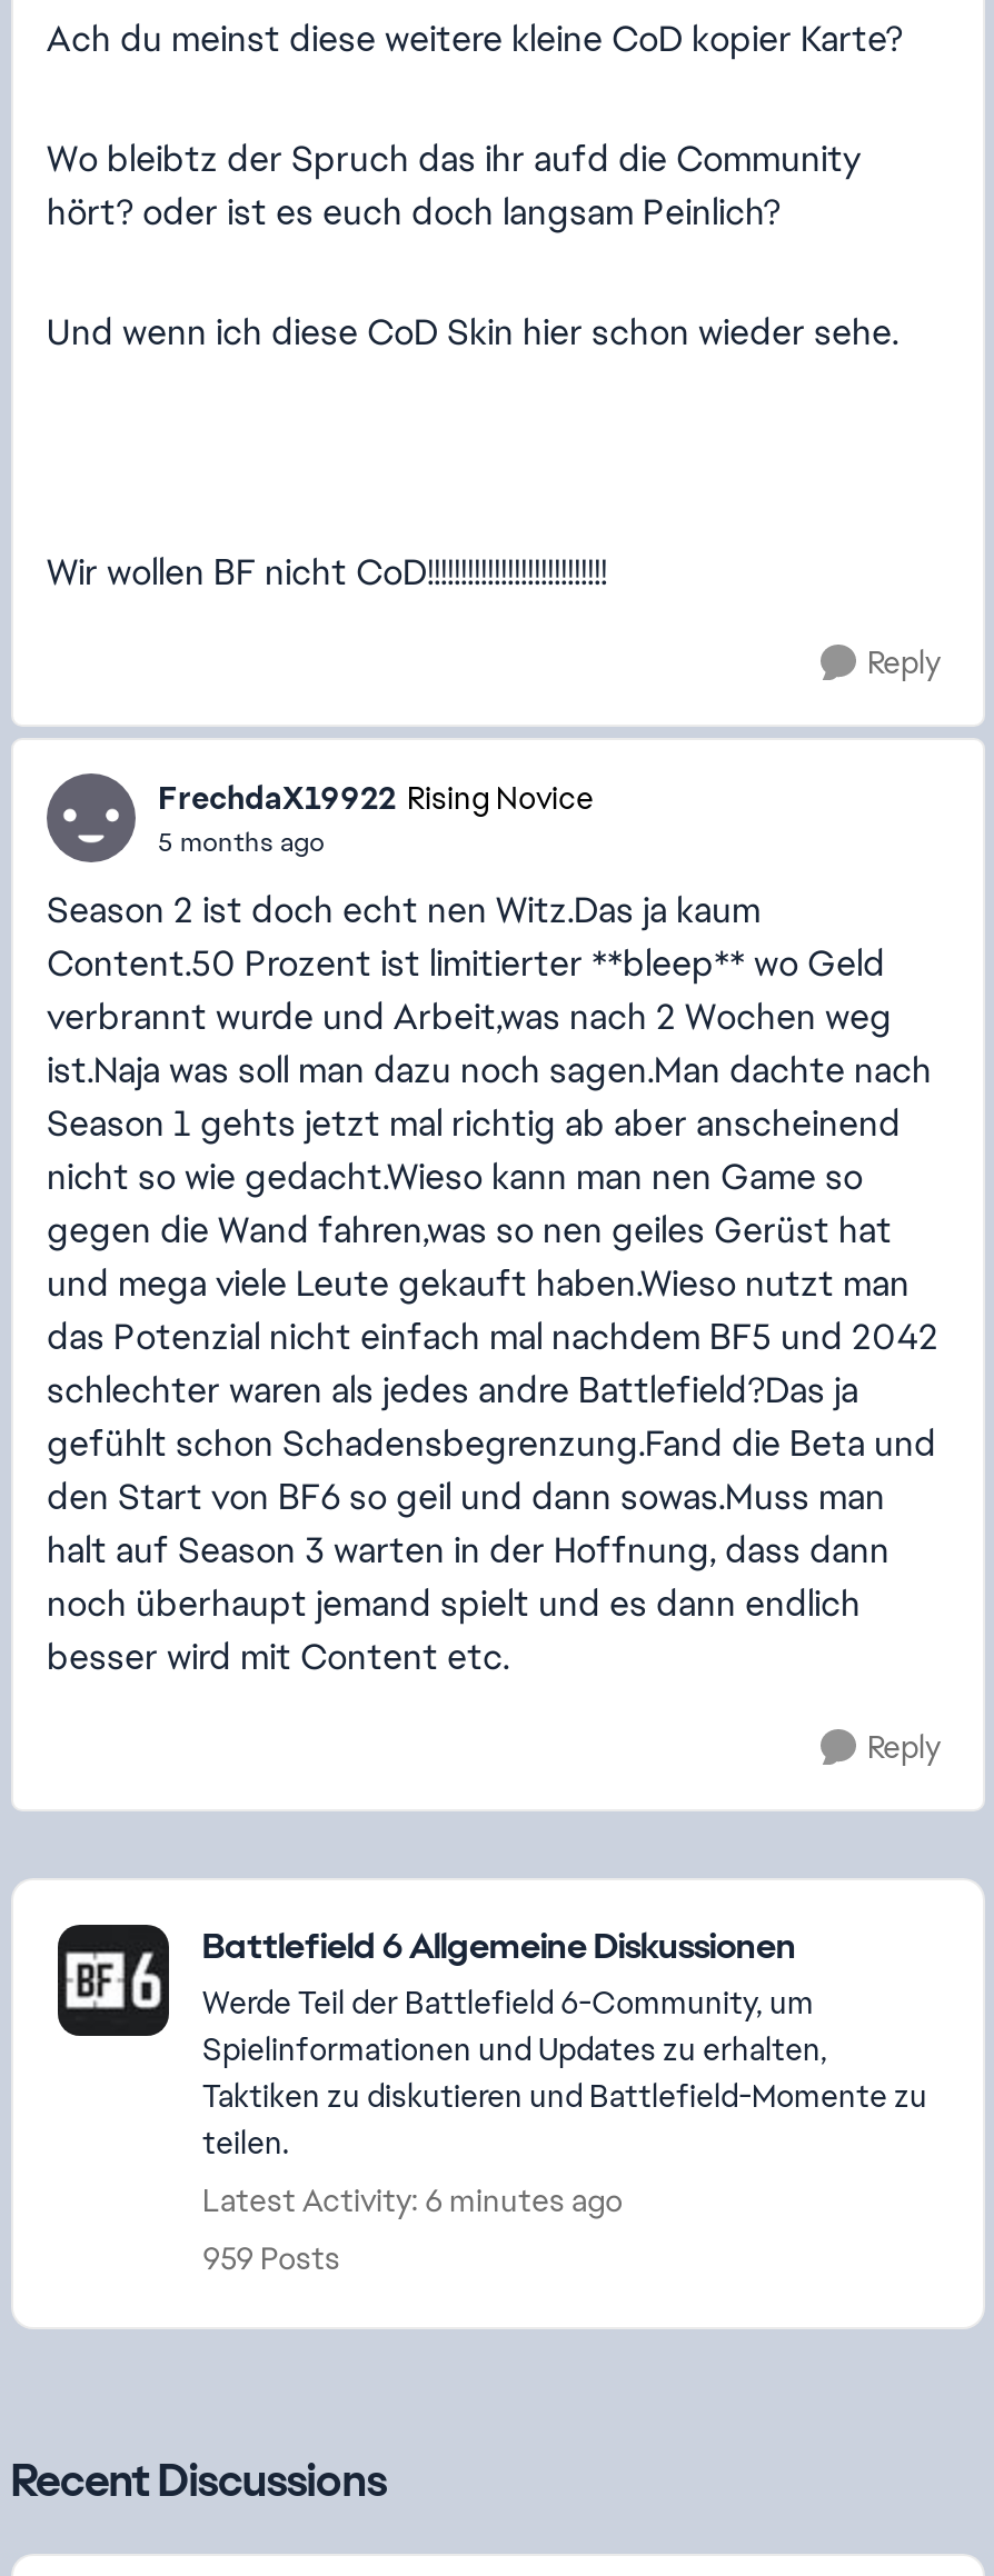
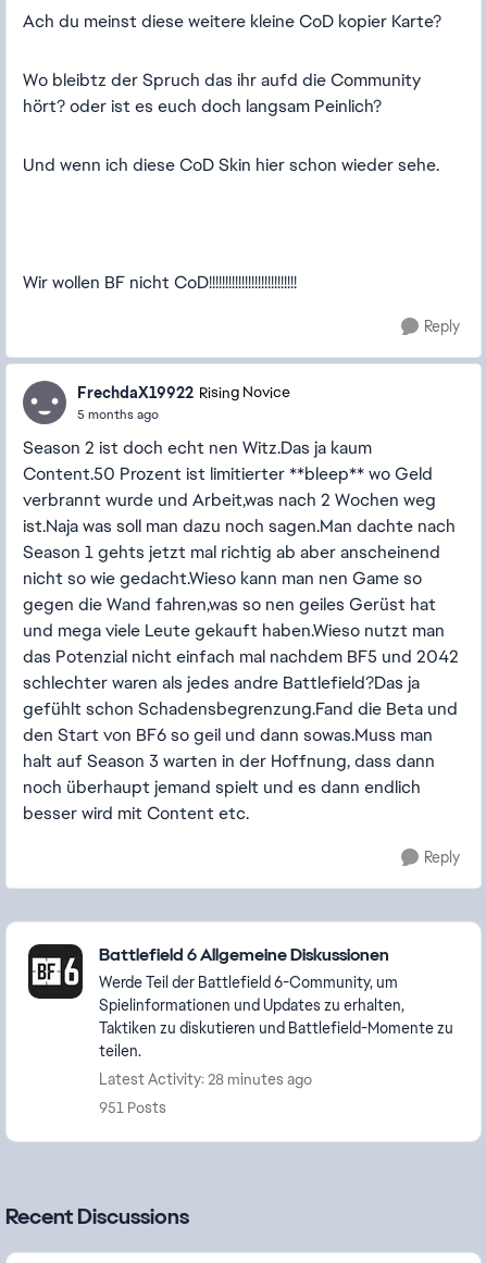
- Latest Activity: 6 minutes ago
+ Latest Activity: 28 minutes ago

- 959 Posts
+ 951 Posts
